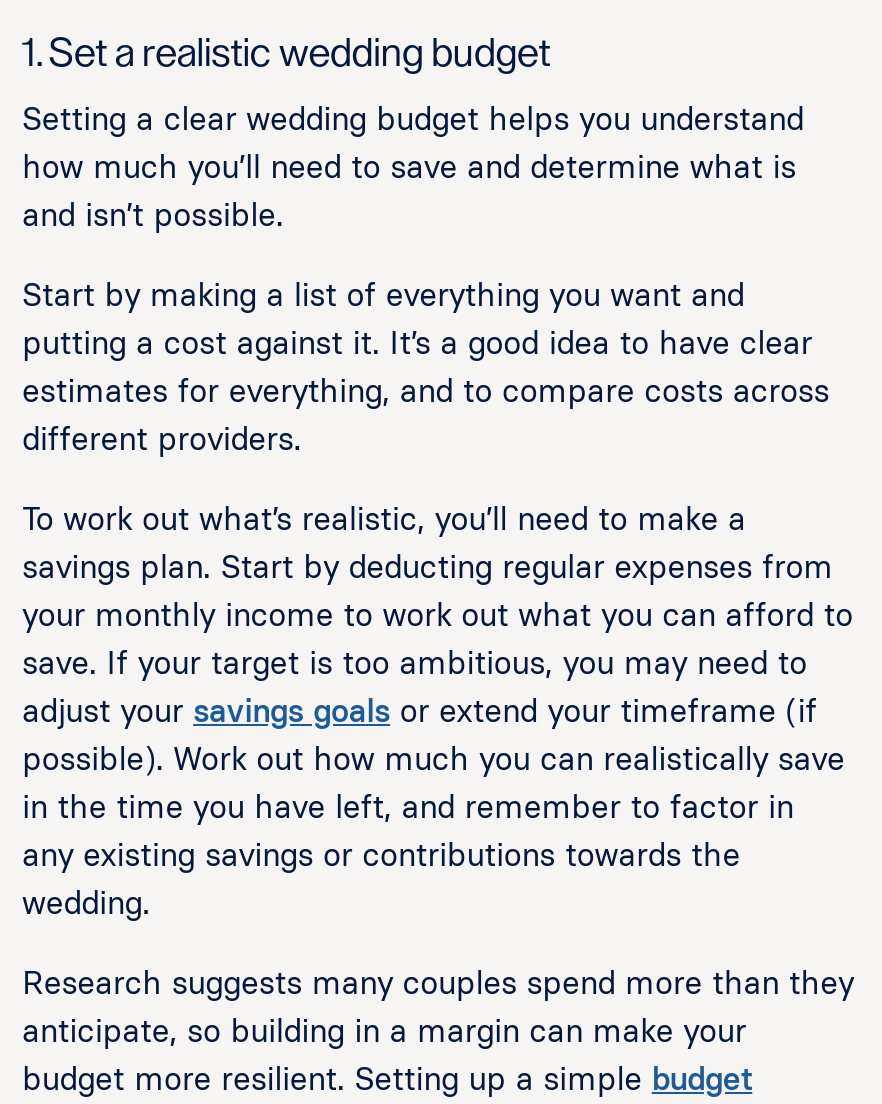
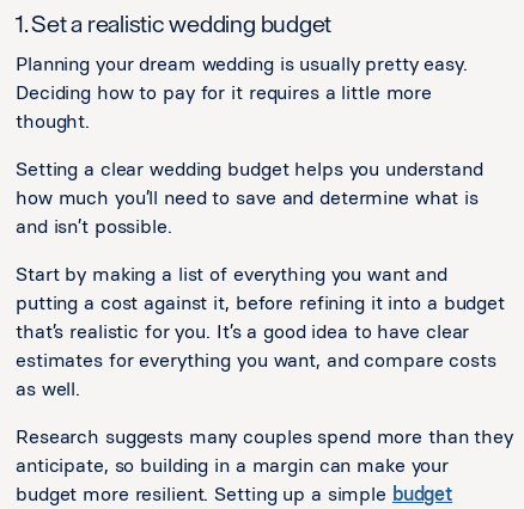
+ Planning your dream wedding is usually pretty easy.
+ Deciding how to pay for it requires a little more
+ thought.

moved down: Setting a clear wedding budget helps you understand | how much you’ll need to save and determine what is | and isn’t possible. | Start by making a list of everything you want and

- putting a cost against it. It’s a good idea to have clear
- estimates for everything, and to compare costs across
- different providers.
- To work out what’s realistic, you’ll need to make a
- savings plan. Start by deducting regular expenses from
- your monthly income to work out what you can afford to
- save. If your target is too ambitious, you may need to
- adjust your savings goals or extend your timeframe (if
- possible). Work out how much you can realistically save
- in the time you have left, and remember to factor in
- any existing savings or contributions towards the
- wedding.
+ putting a cost against it, before refining it into a budget
+ that’s realistic for you. It’s a good idea to have clear
+ estimates for everything you want, and compare costs
+ as well.
